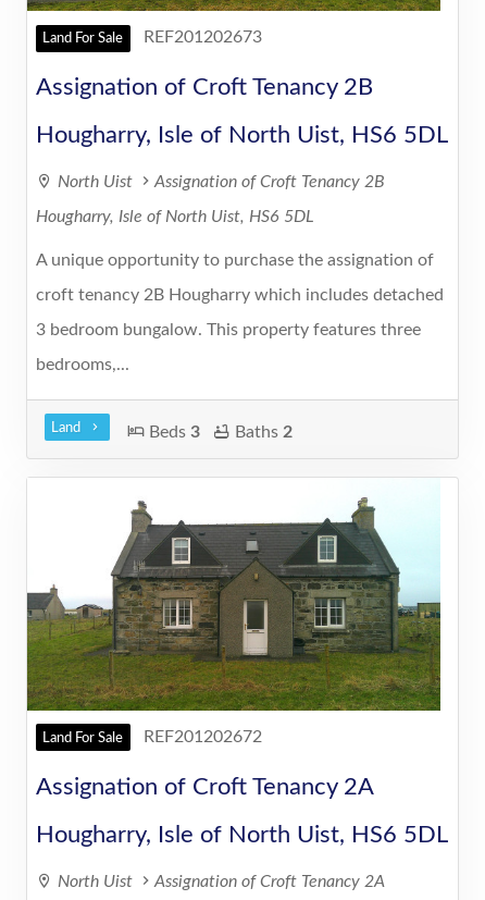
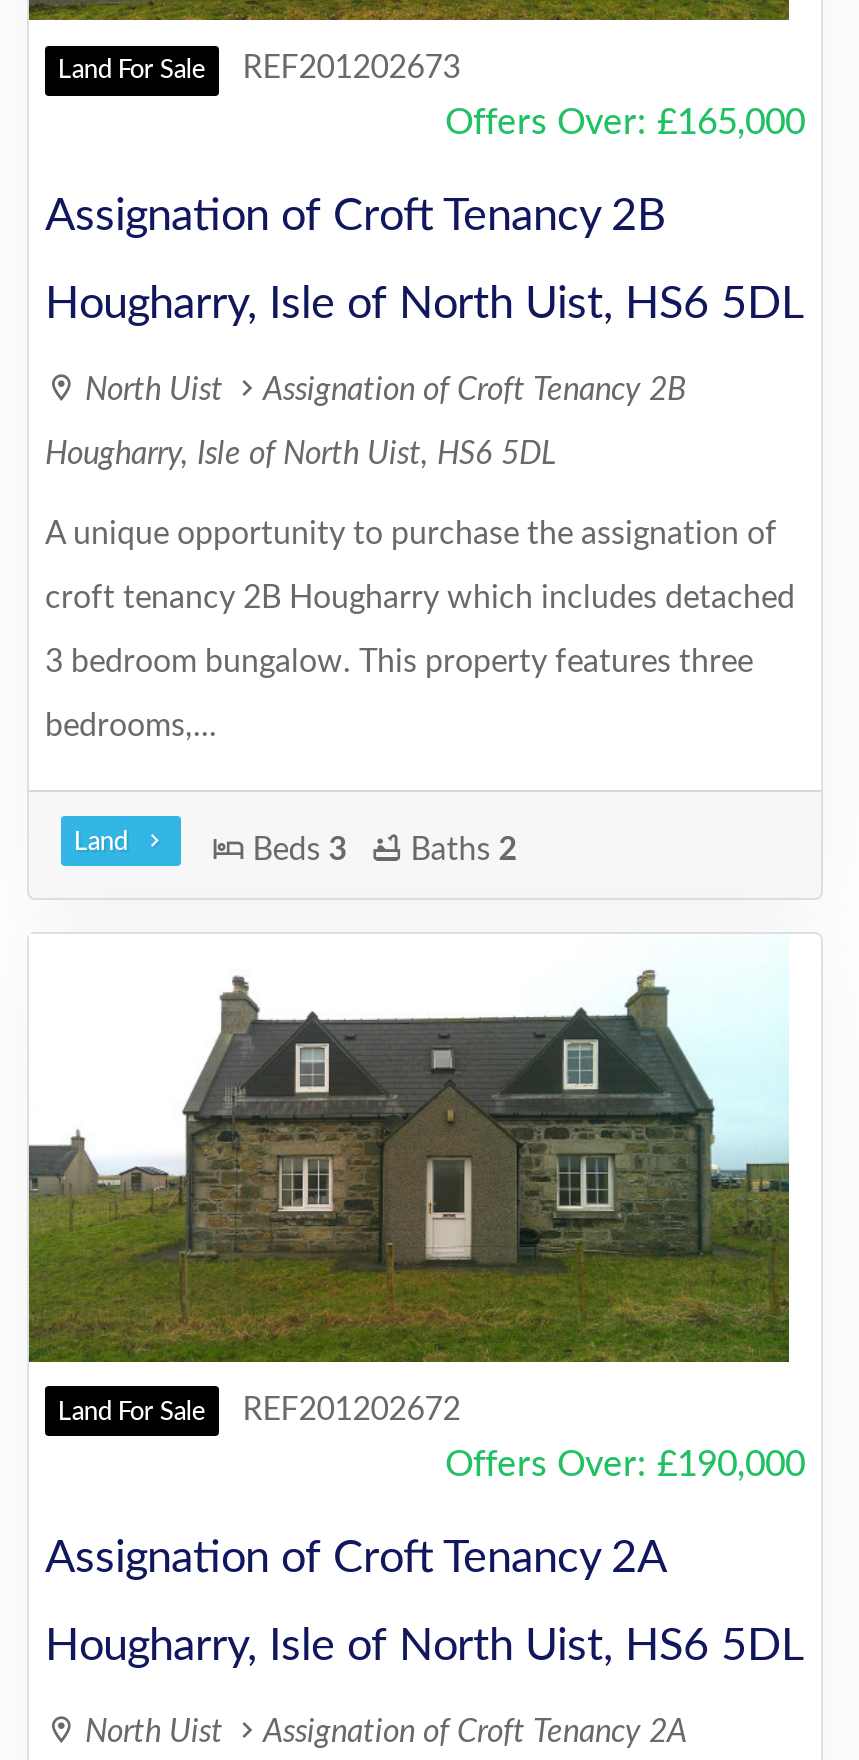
+ Offers Over: £165,000

+ Offers Over: £190,000
